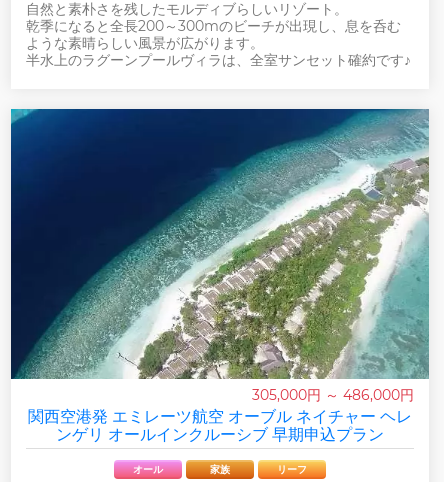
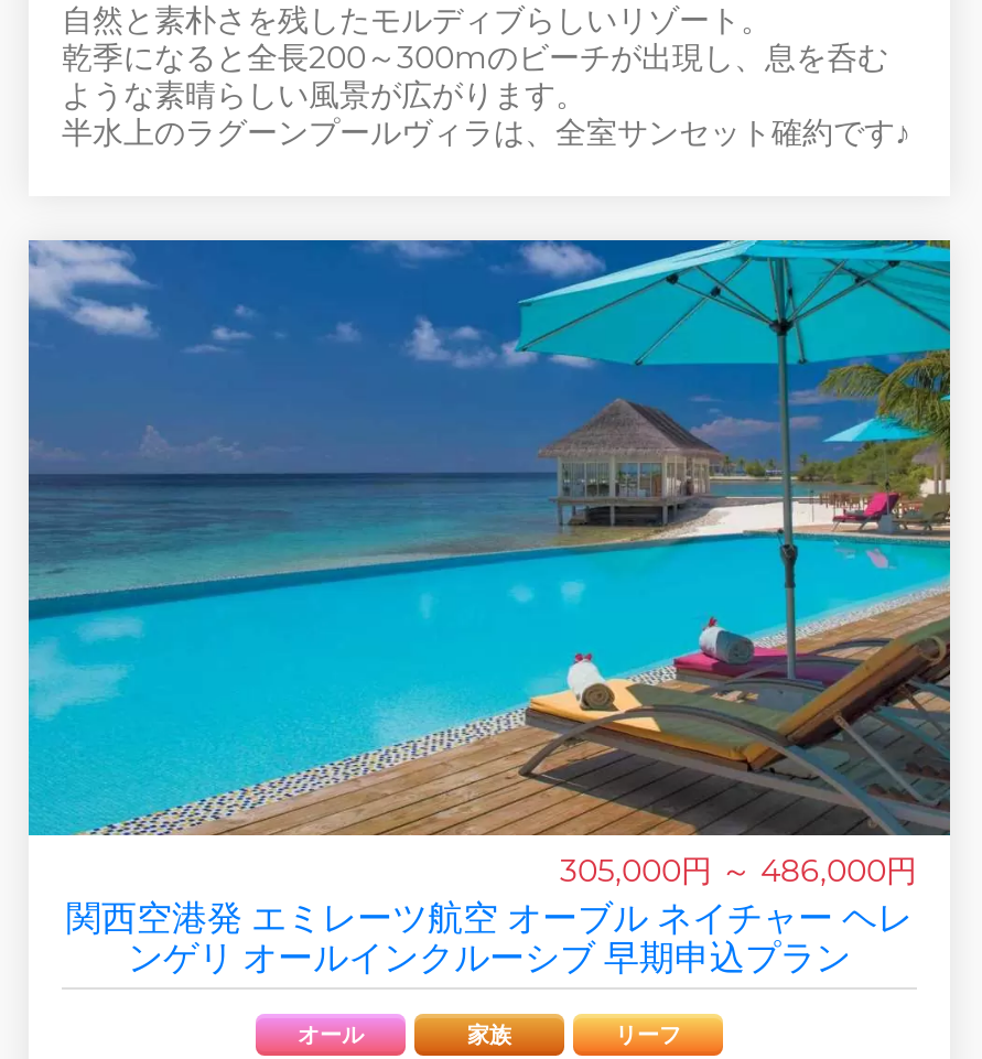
- [image]
+ [image]
